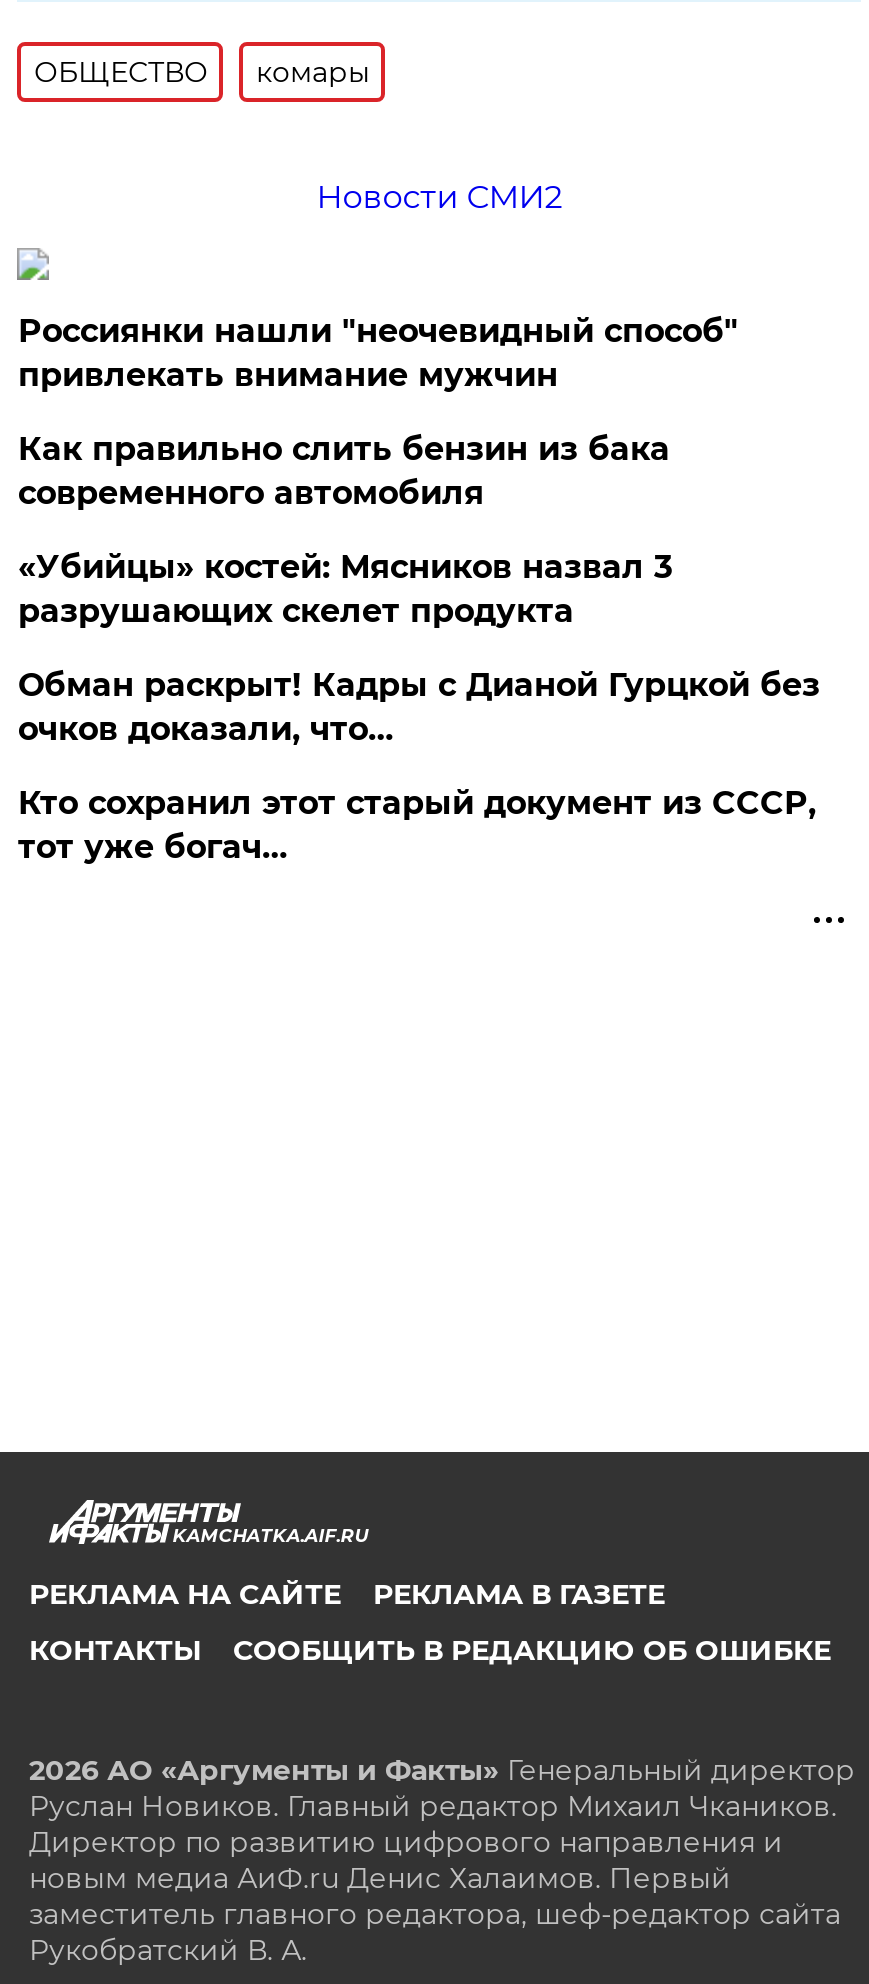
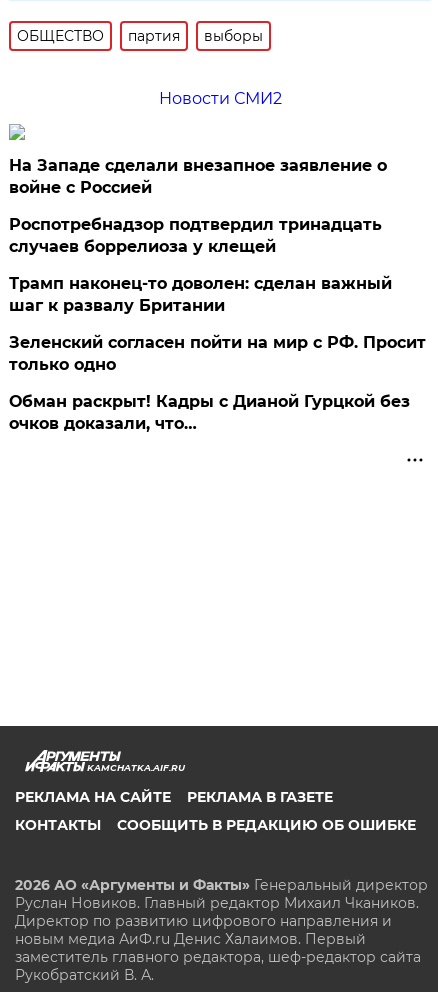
- комары
+ партия
+ выборы

- Россиянки нашли "неочевидный способ"
- привлекать внимание мужчин
- Как правильно слить бензин из бака
- современного автомобиля
- «Убийцы» костей: Мясников назвал 3
- разрушающих скелет продукта
+ На Западе сделали внезапное заявление о
+ войне с Россией
+ Роспотребнадзор подтвердил тринадцать
+ случаев боррелиоза у клещей
+ Трамп наконец-то доволен: сделан важный
+ шаг к развалу Британии
+ Зеленский согласен пойти на мир с РФ. Просит
+ только одно

moved down: Обман раскрыт! Кадры с Дианой Гурцкой без | очков доказали, что…

- Кто сохранил этот старый документ из СССР,
- тот уже богач…
